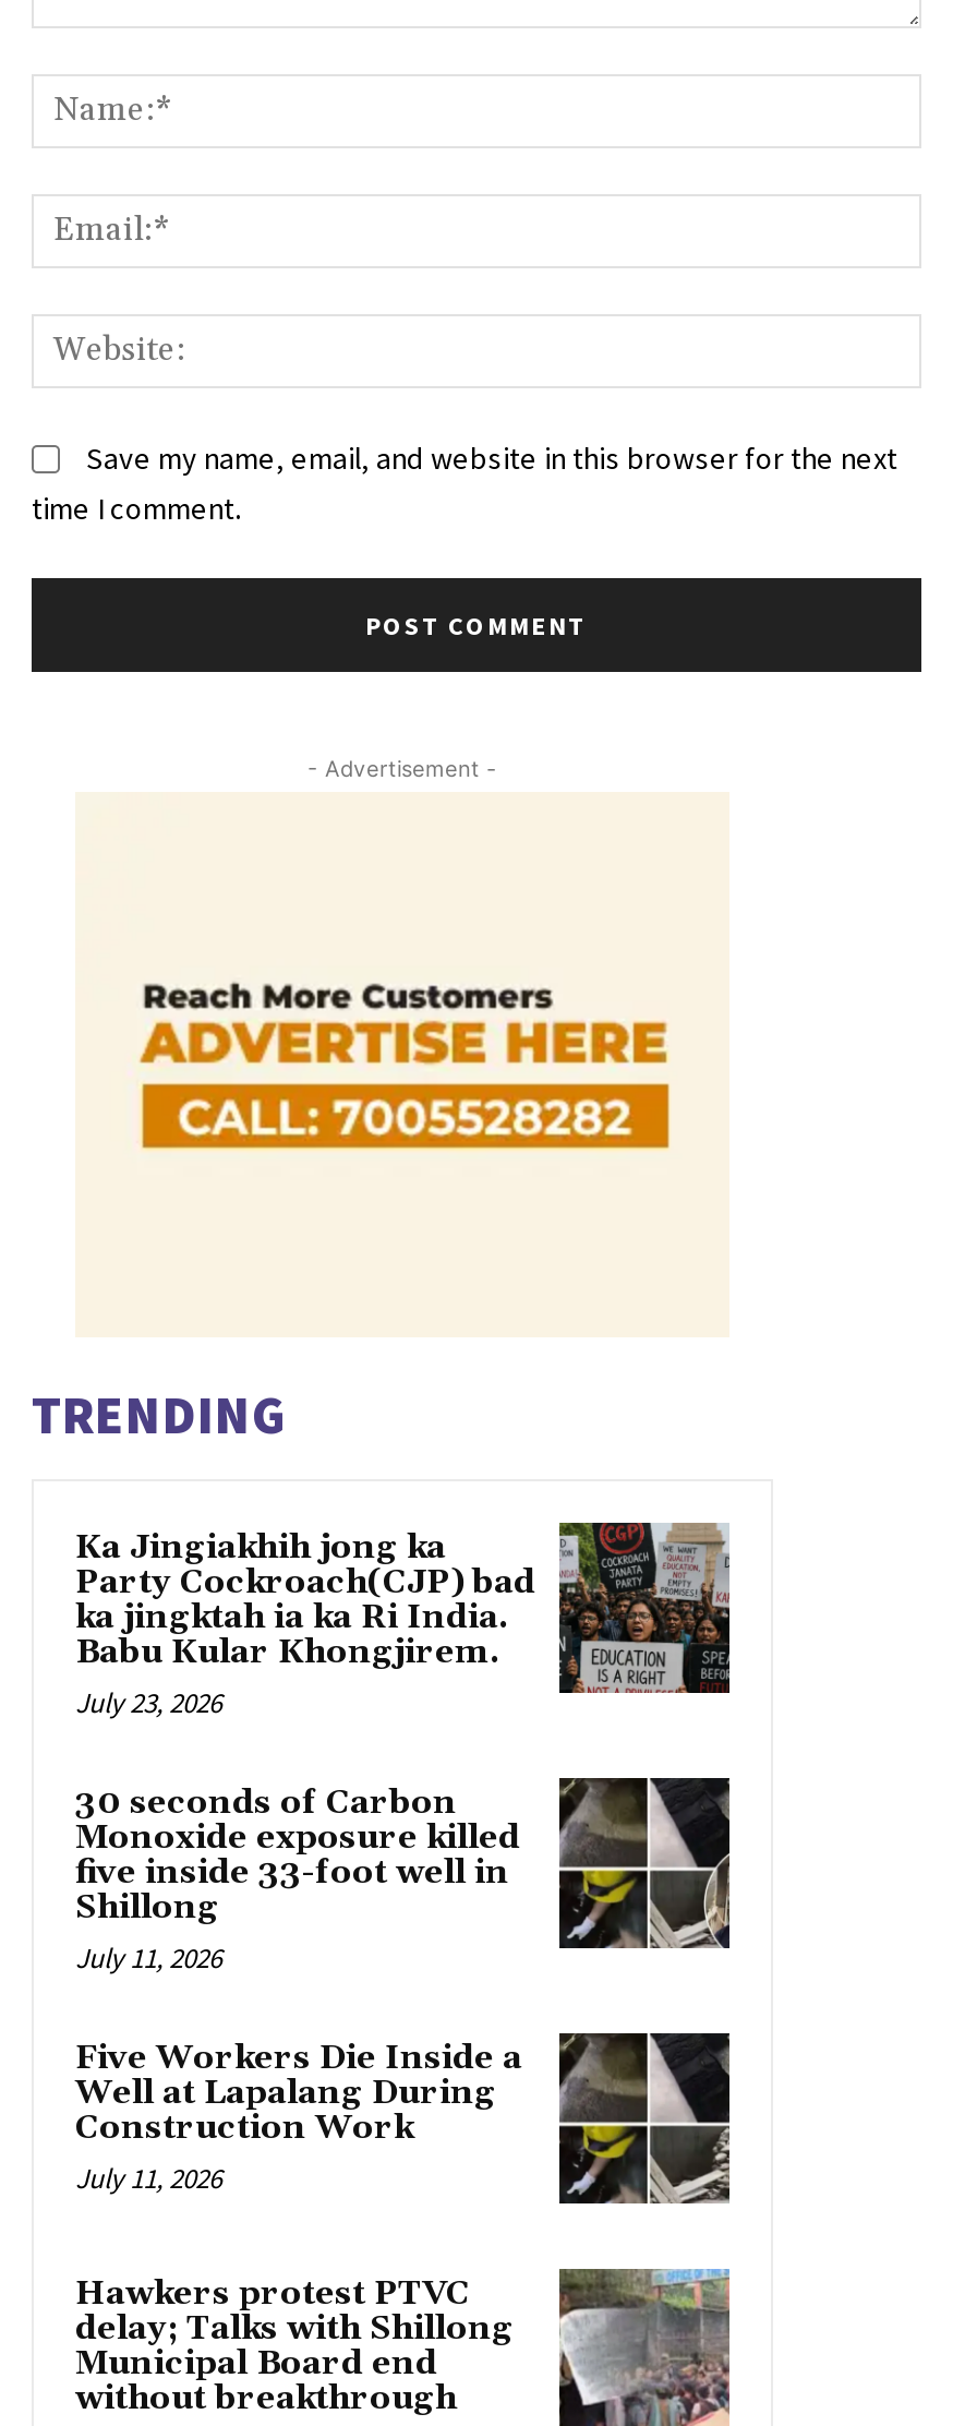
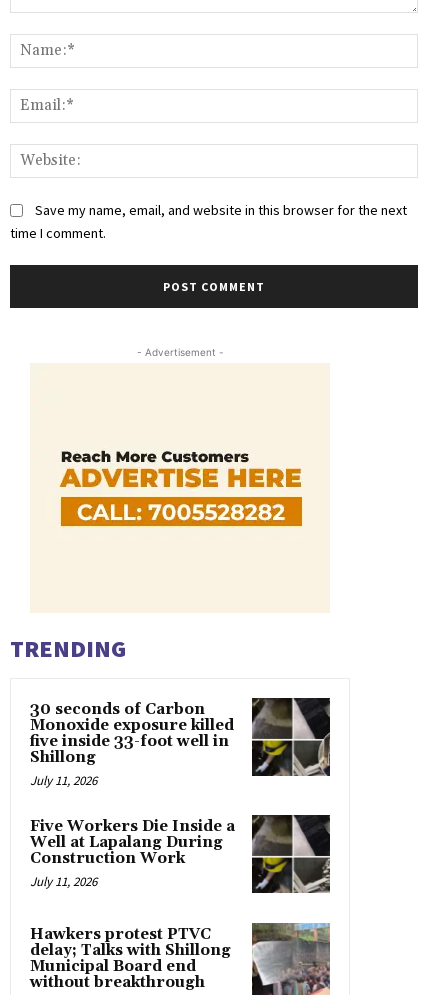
- [image]
- Ka Jingiakhih jong ka
- Party Cockroach(CJP) bad
- ka jingktah ia ka Ri India.
- Babu Kular Khongjirem.
- July 23, 2026
